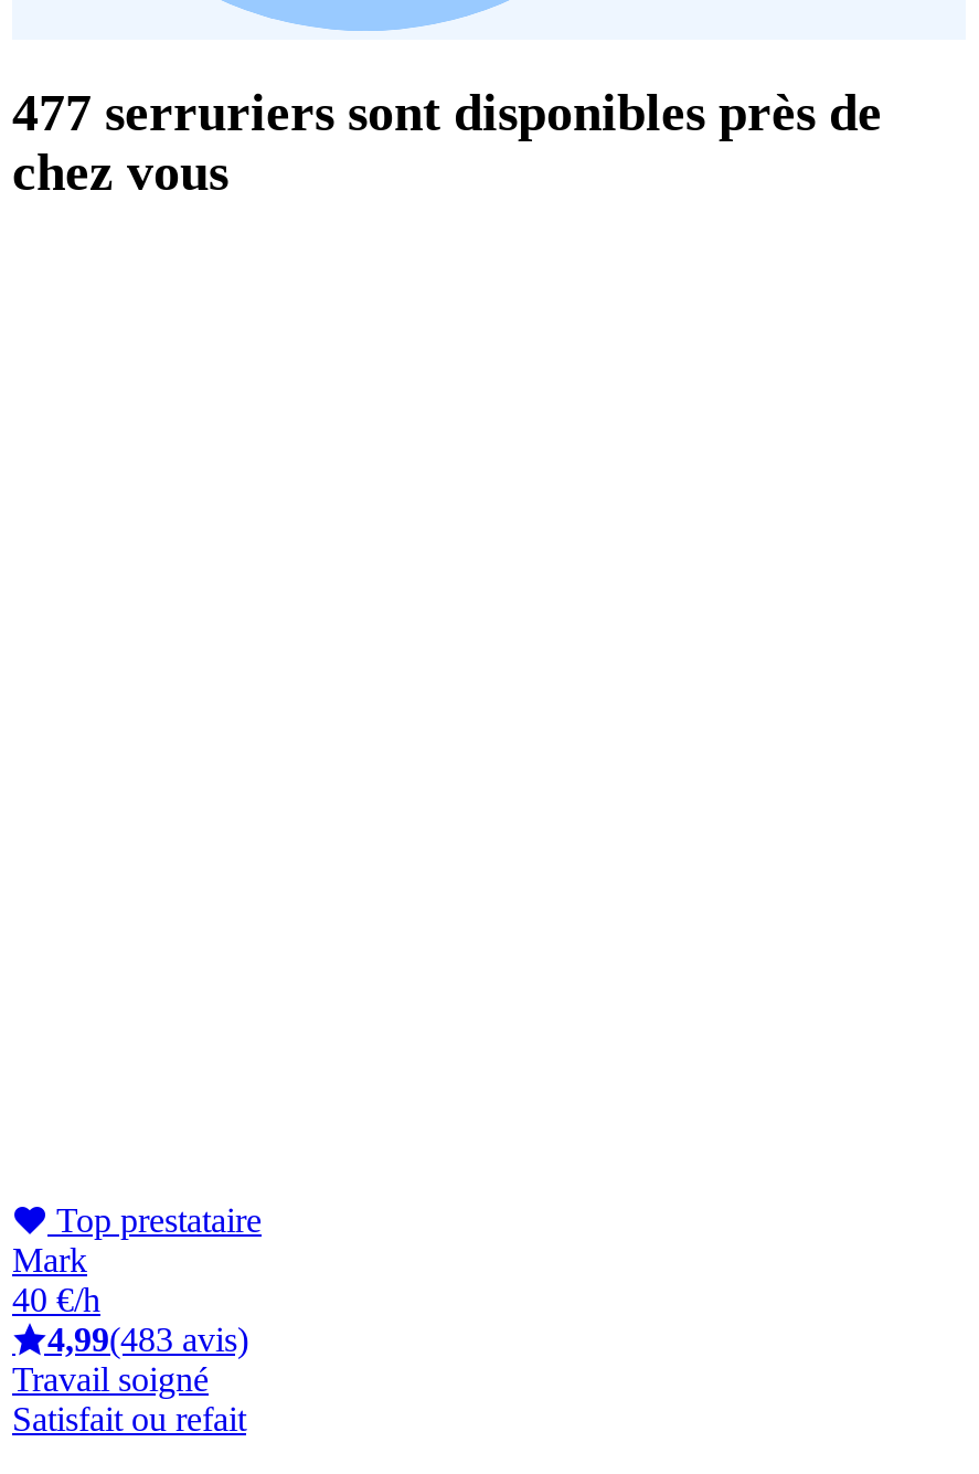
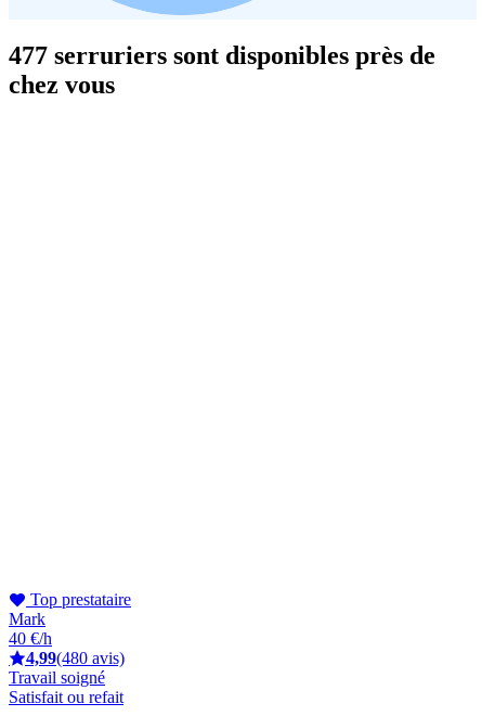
- 4,99(483 avis)
+ 4,99(480 avis)
